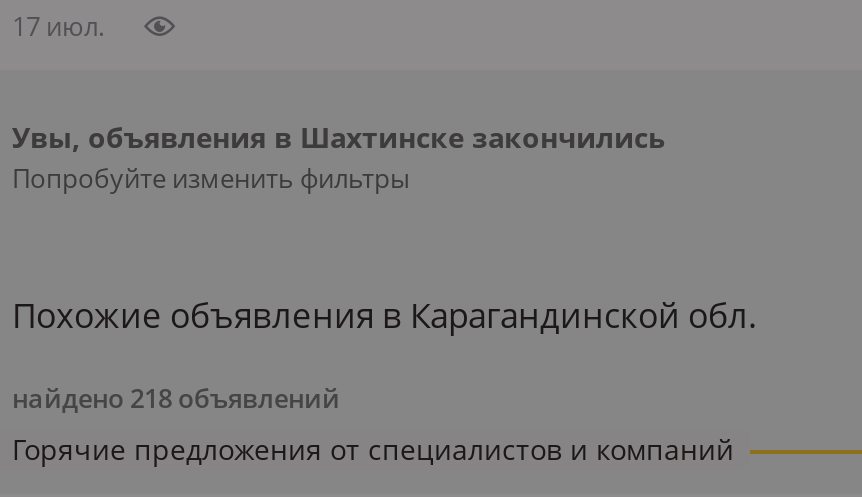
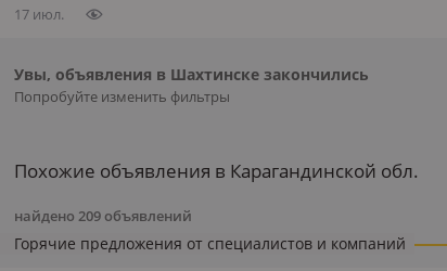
- найдено 218 объявлений
+ найдено 209 объявлений
